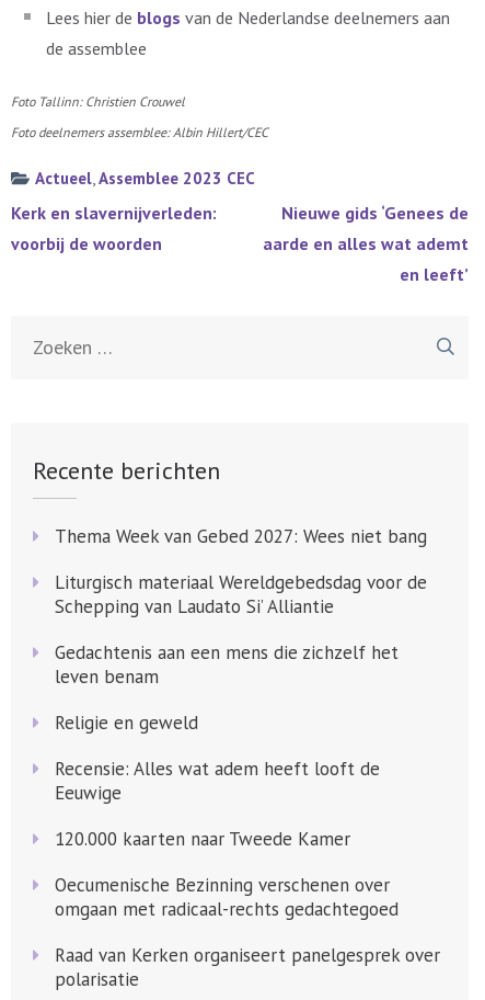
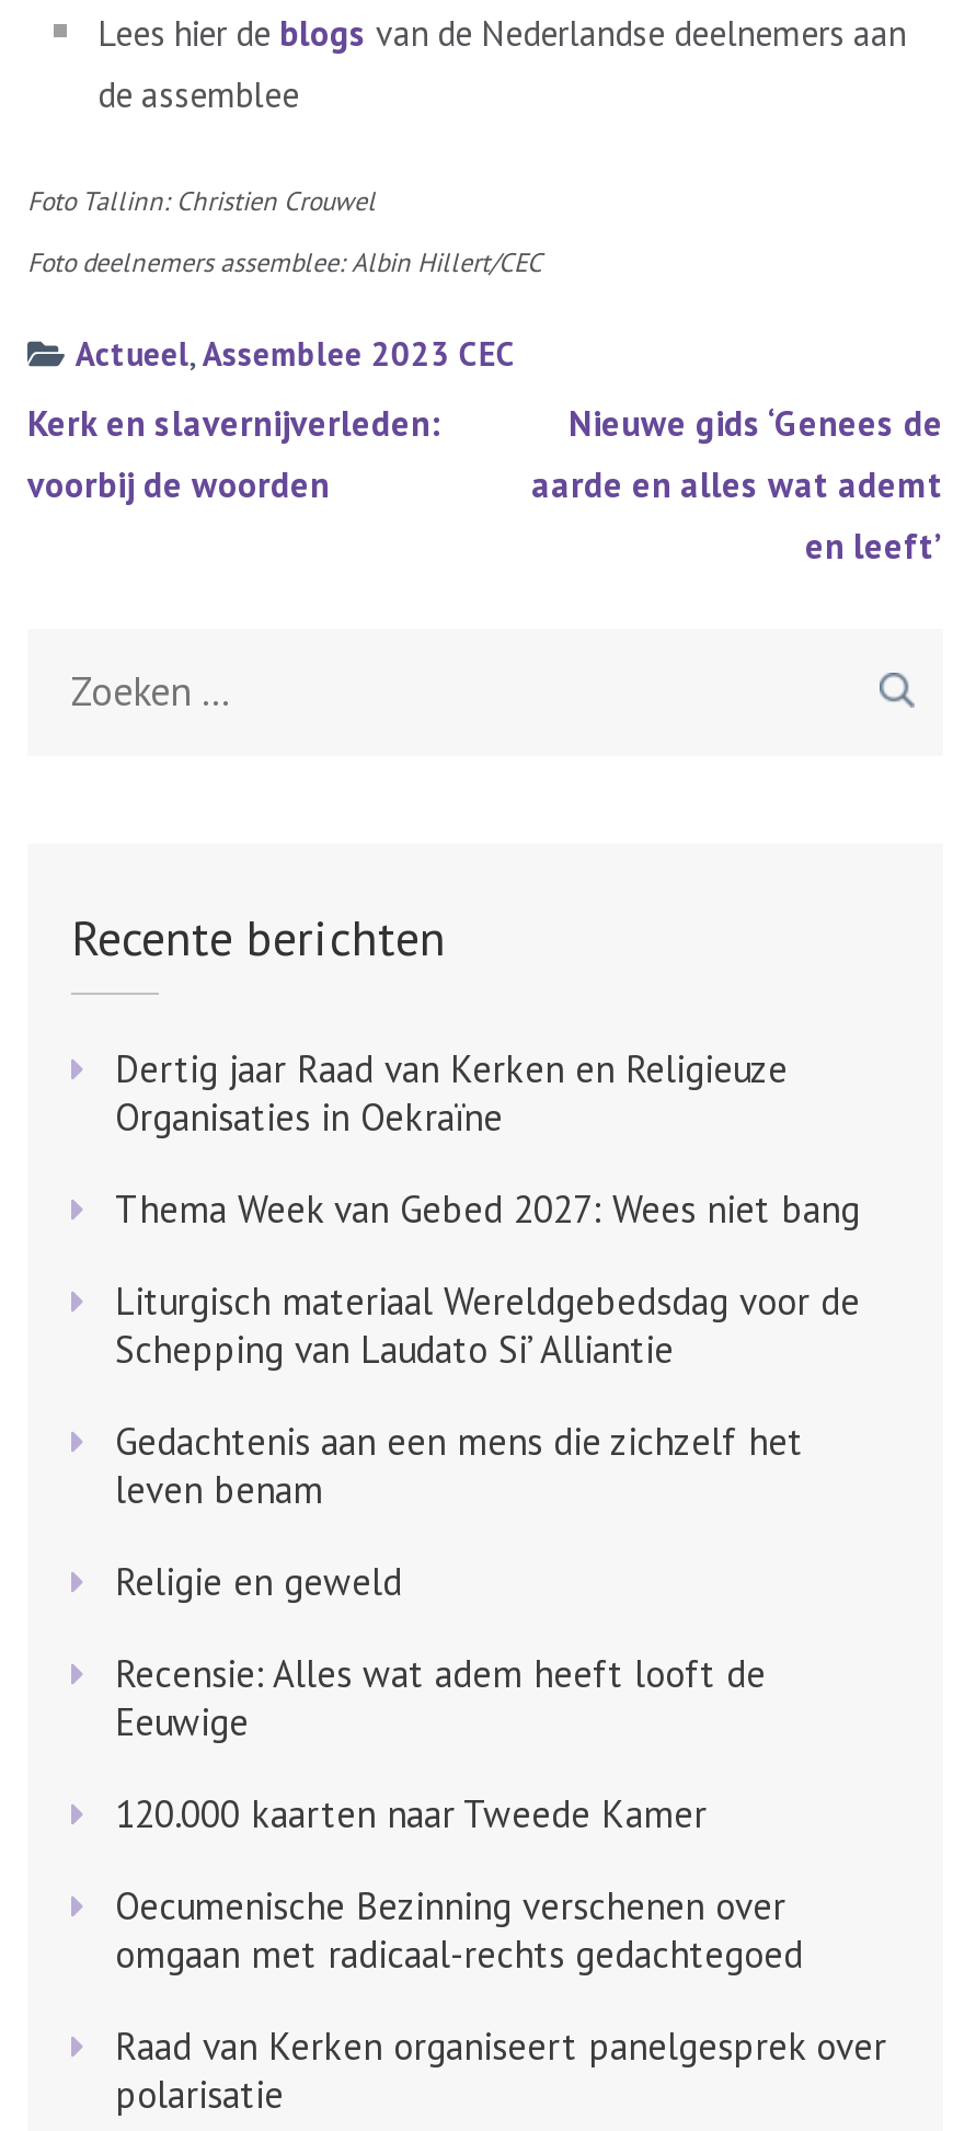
+ Dertig jaar Raad van Kerken en Religieuze
+ Organisaties in Oekraïne
